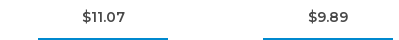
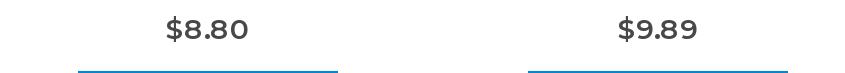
- $11.07
+ $8.80
